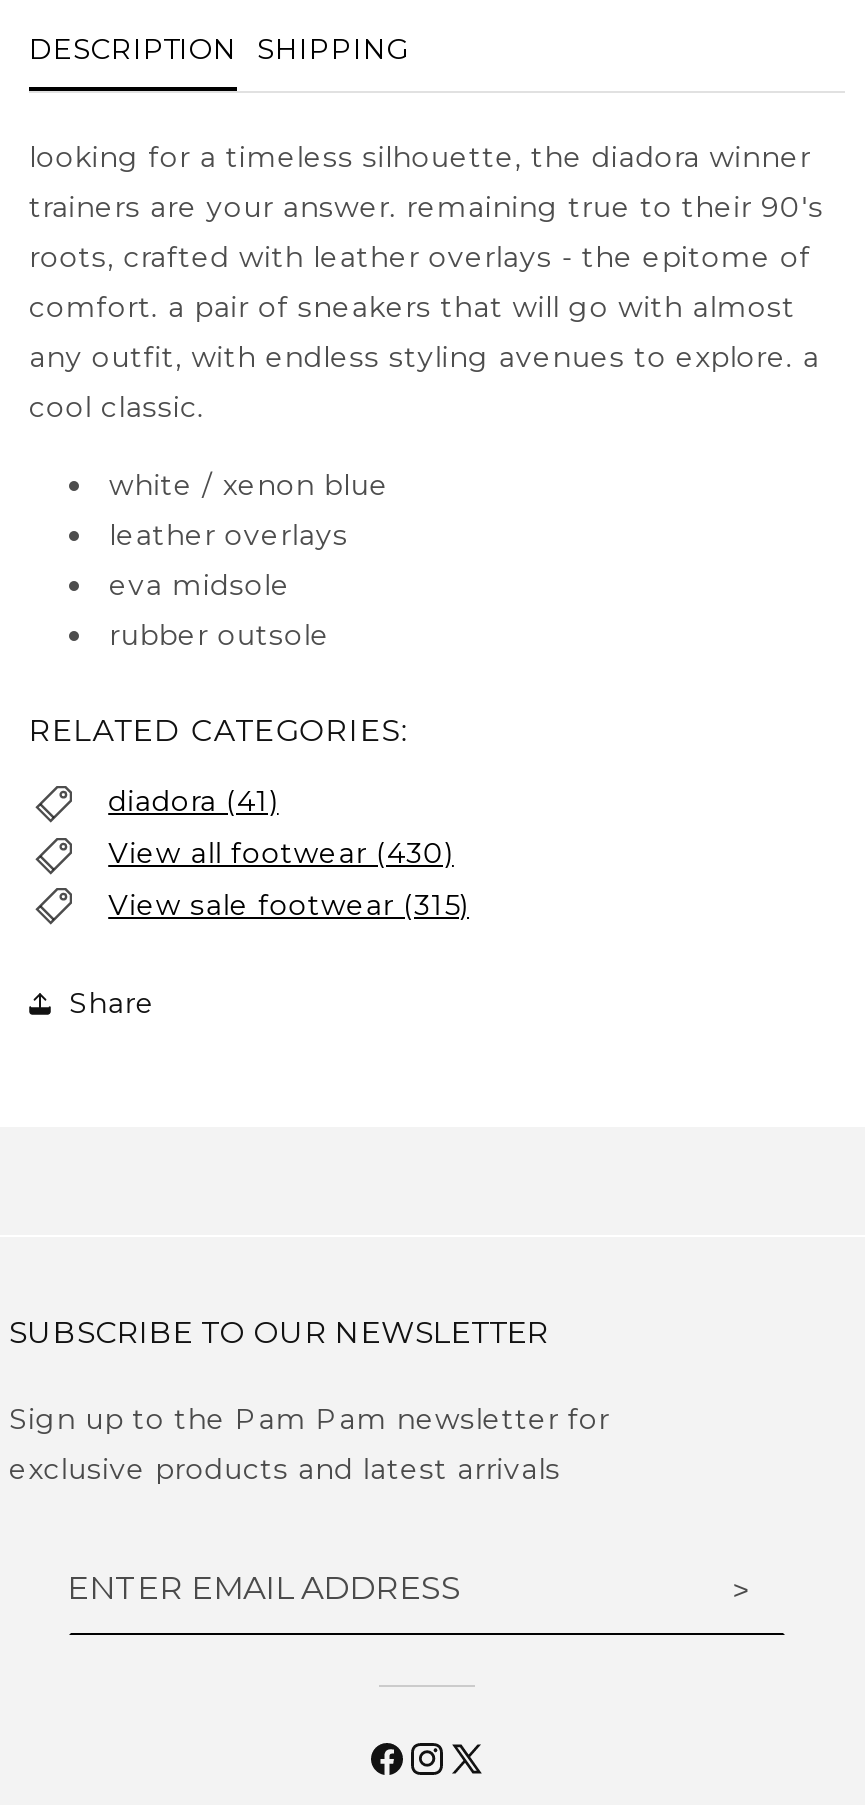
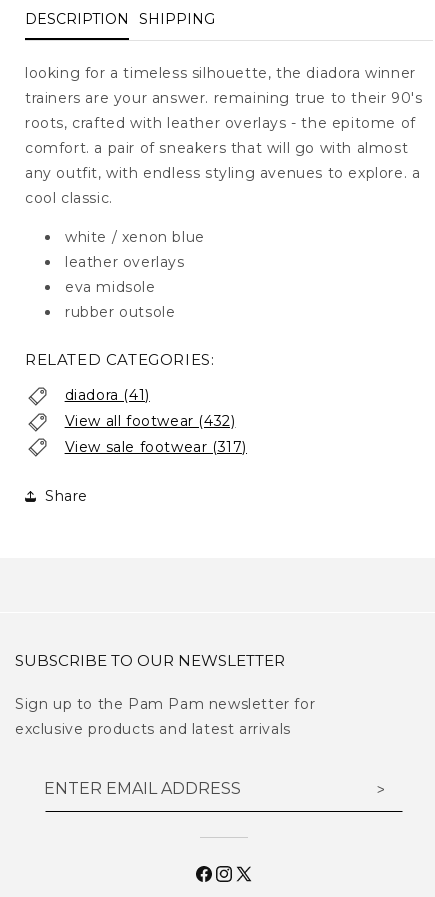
- View all footwear (430)
+ View all footwear (432)

- View sale footwear (315)
+ View sale footwear (317)
